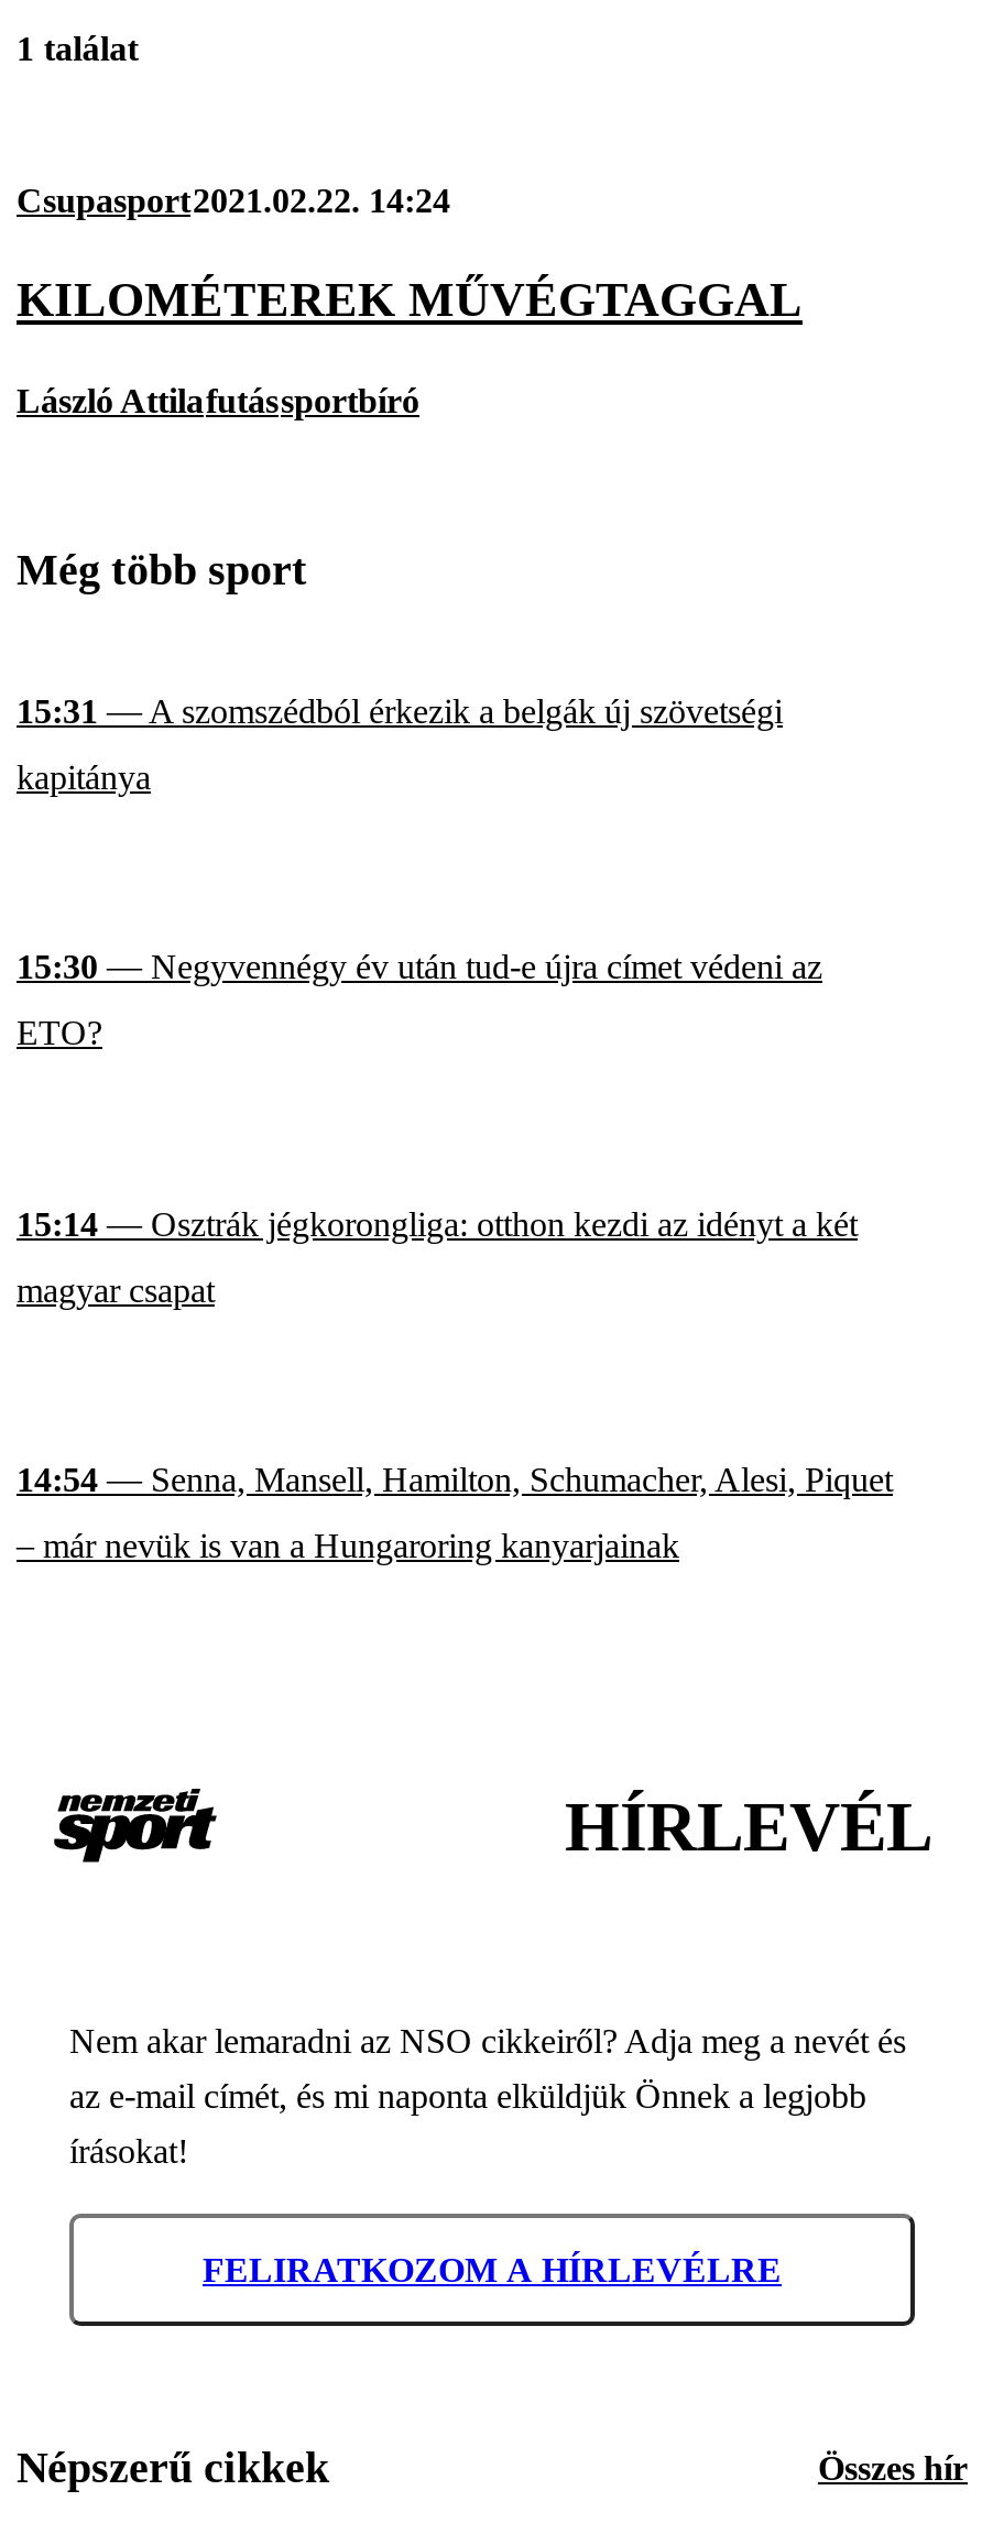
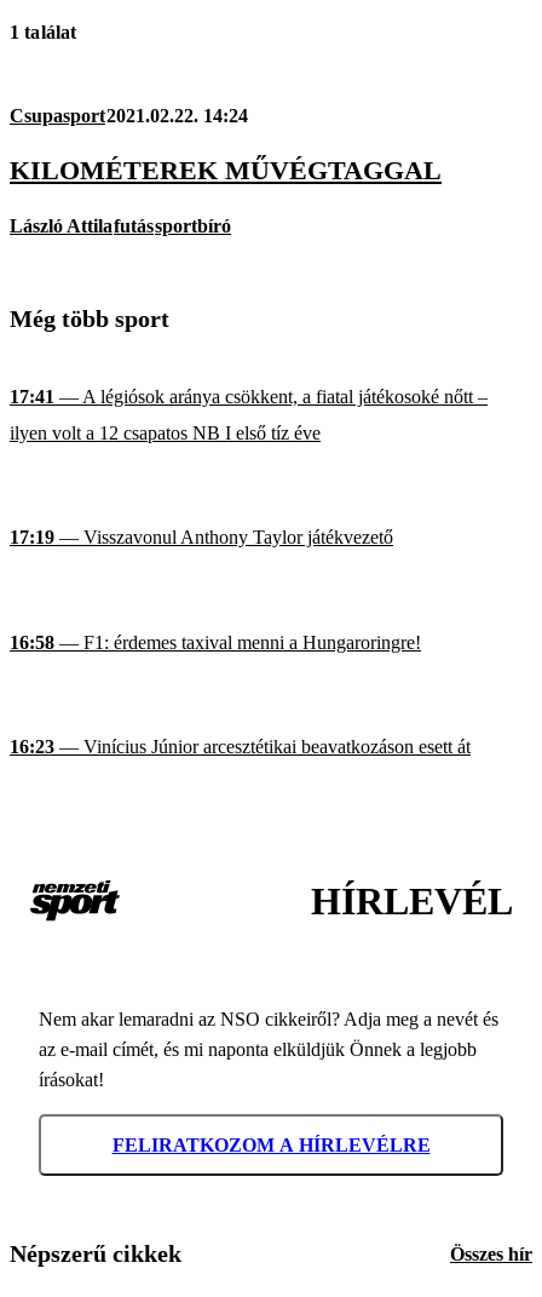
- 15:31 — A szomszédból érkezik a belgák új szövetségi
- kapitánya
+ 17:41 — A légiósok aránya csökkent, a fiatal játékosoké nőtt –
+ ilyen volt a 12 csapatos NB I első tíz éve

- 15:30 — Negyvennégy év után tud-e újra címet védeni az
- ETO?
+ 17:19 — Visszavonul Anthony Taylor játékvezető

- 15:14 — Osztrák jégkorongliga: otthon kezdi az idényt a két
- magyar csapat
+ 16:58 — F1: érdemes taxival menni a Hungaroringre!

- 14:54 — Senna, Mansell, Hamilton, Schumacher, Alesi, Piquet
- – már nevük is van a Hungaroring kanyarjainak
+ 16:23 — Vinícius Júnior arcesztétikai beavatkozáson esett át
